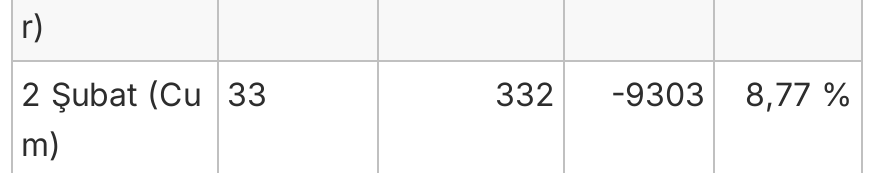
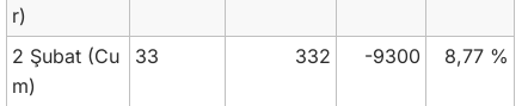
- 332 -9303 8,77 %
+ 332 -9300 8,77 %
